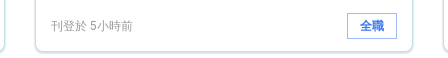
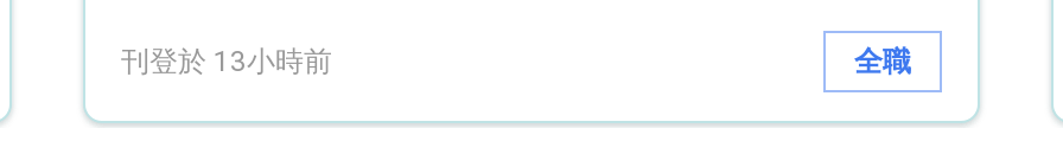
- 刊登於 5小時前
+ 刊登於 13小時前
